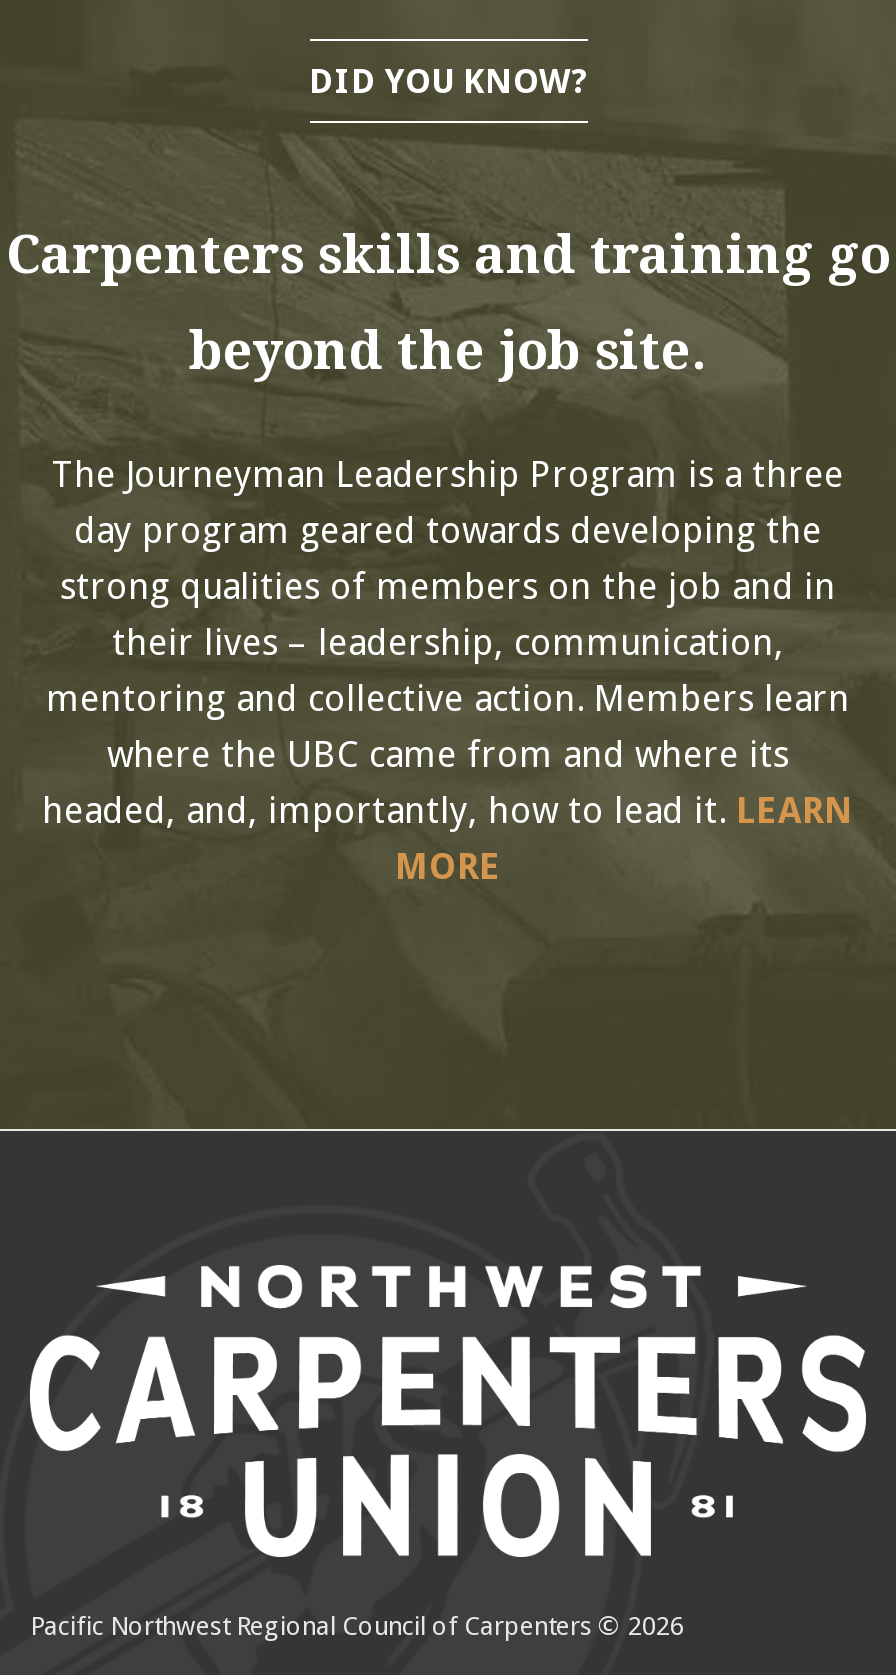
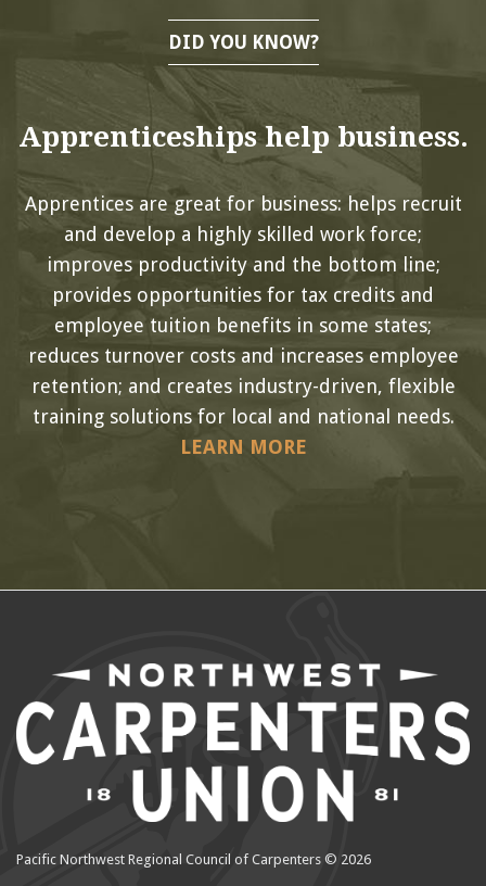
- Carpenters skills and training go
- beyond the job site.
- The Journeyman Leadership Program is a three
- day program geared towards developing the
- strong qualities of members on the job and in
- their lives – leadership, communication,
- mentoring and collective action. Members learn
- where the UBC came from and where its
- headed, and, importantly, how to lead it. LEARN
- MORE
+ Apprenticeships help business.
+ Apprentices are great for business: helps recruit
+ and develop a highly skilled work force;
+ improves productivity and the bottom line;
+ provides opportunities for tax credits and
+ employee tuition benefits in some states;
+ reduces turnover costs and increases employee
+ retention; and creates industry-driven, flexible
+ training solutions for local and national needs.
+ LEARN MORE
